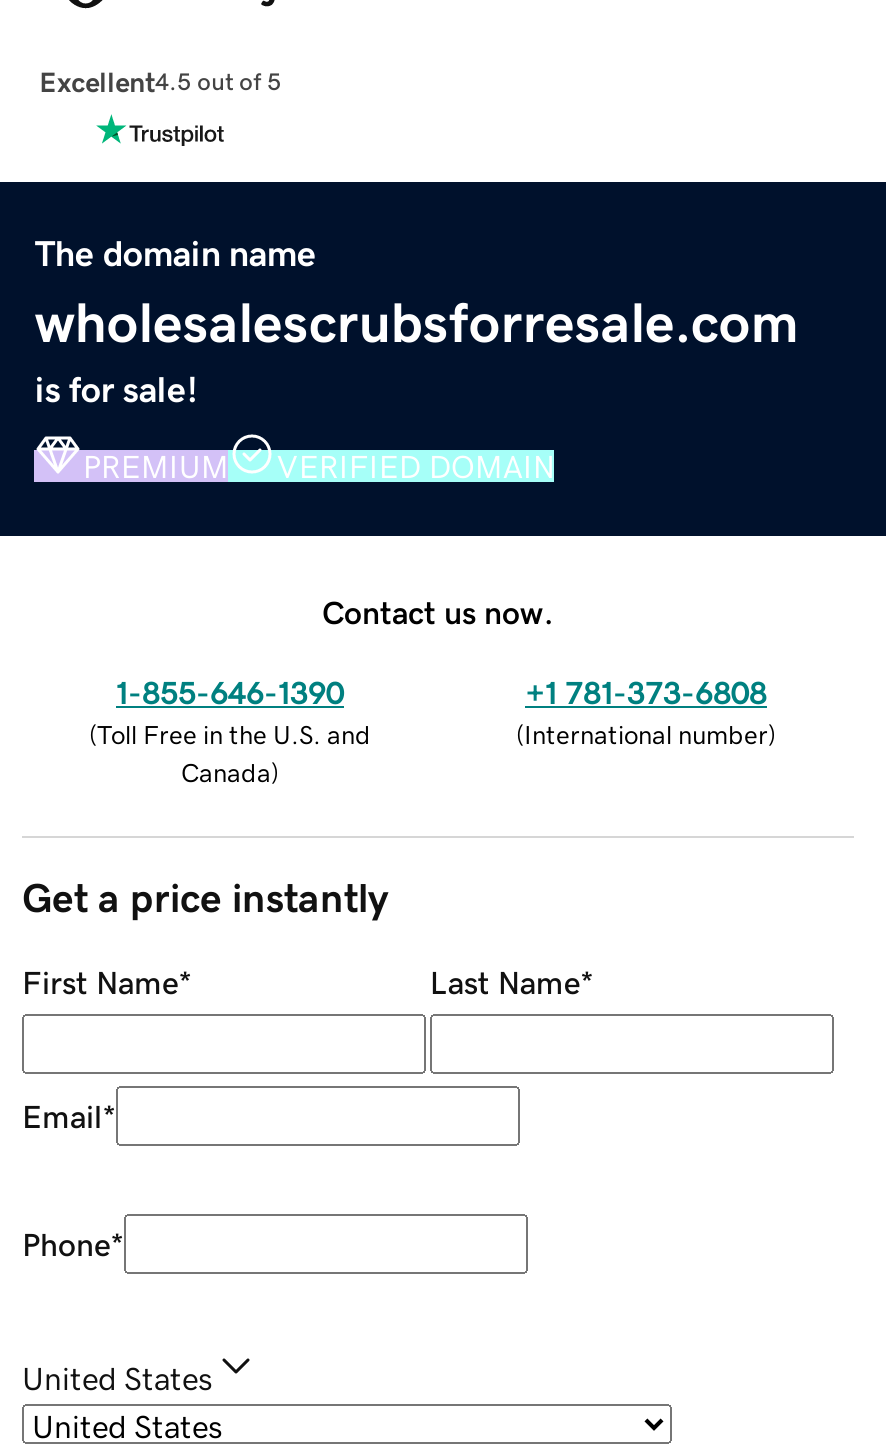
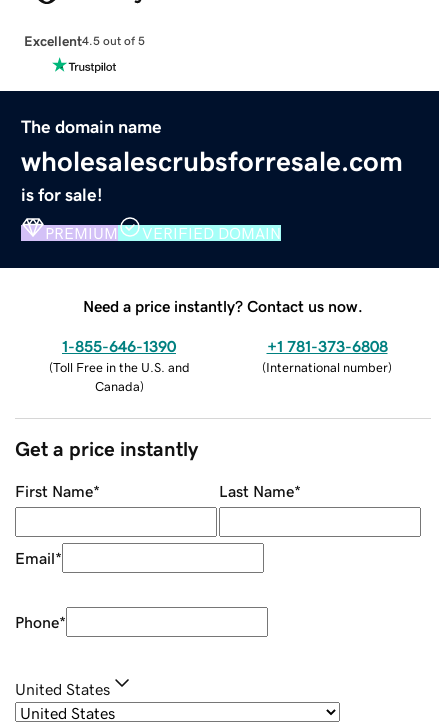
- Contact us now.
+ Need a price instantly? Contact us now.
